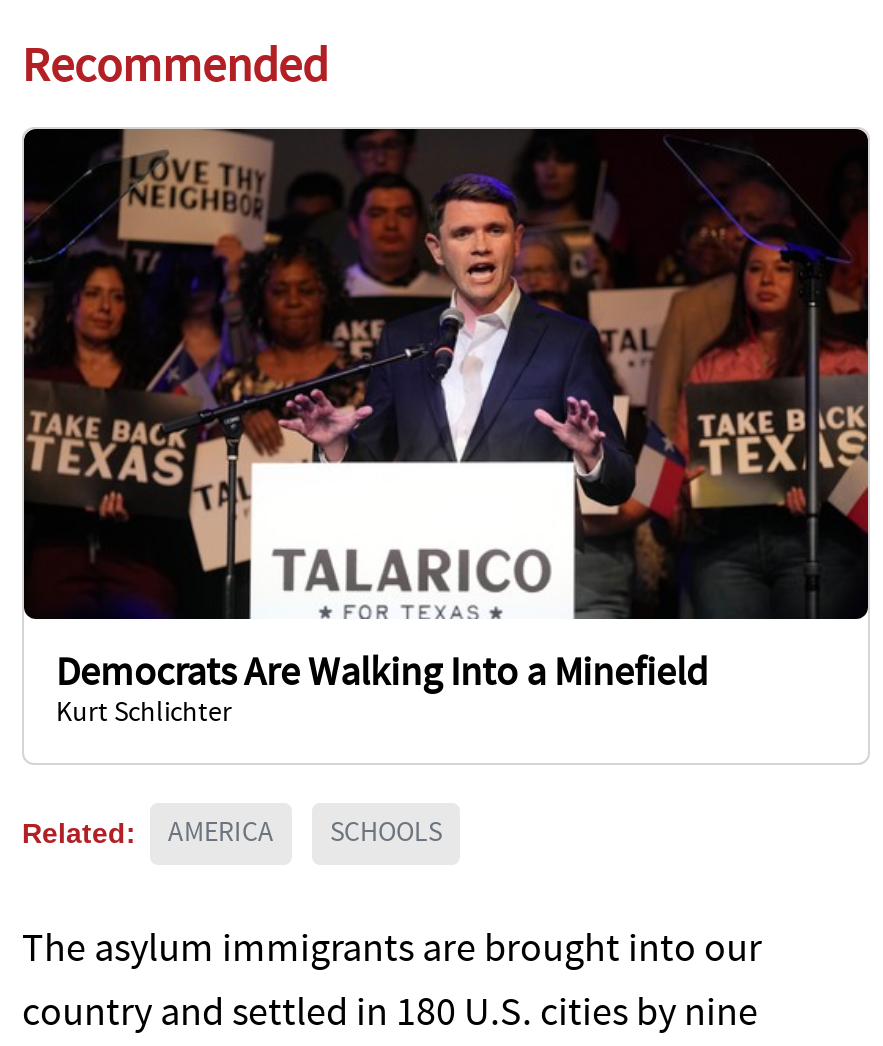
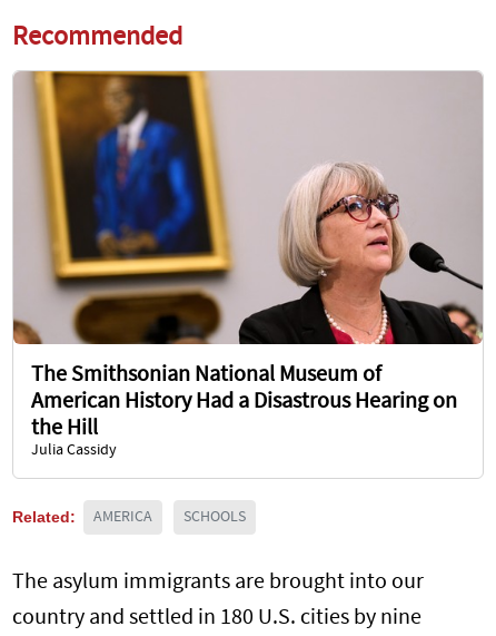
- [image]
- Democrats Are Walking Into a Minefield
- Kurt Schlichter
+ [image]
+ The Smithsonian National Museum of
+ American History Had a Disastrous Hearing on
+ the Hill
+ Julia Cassidy
